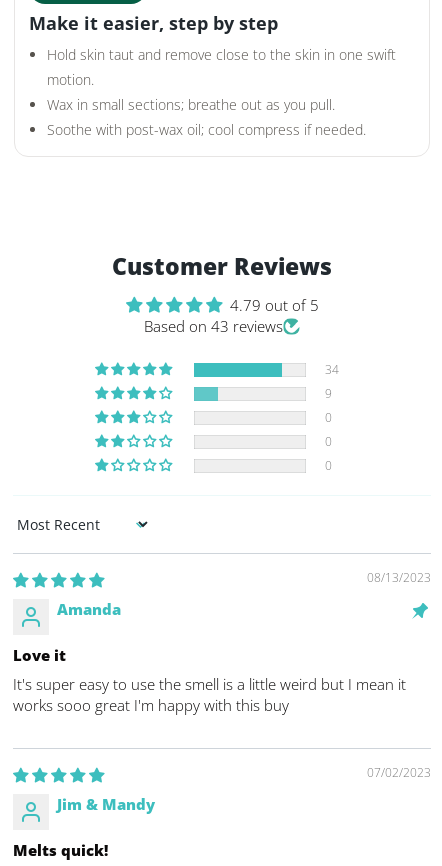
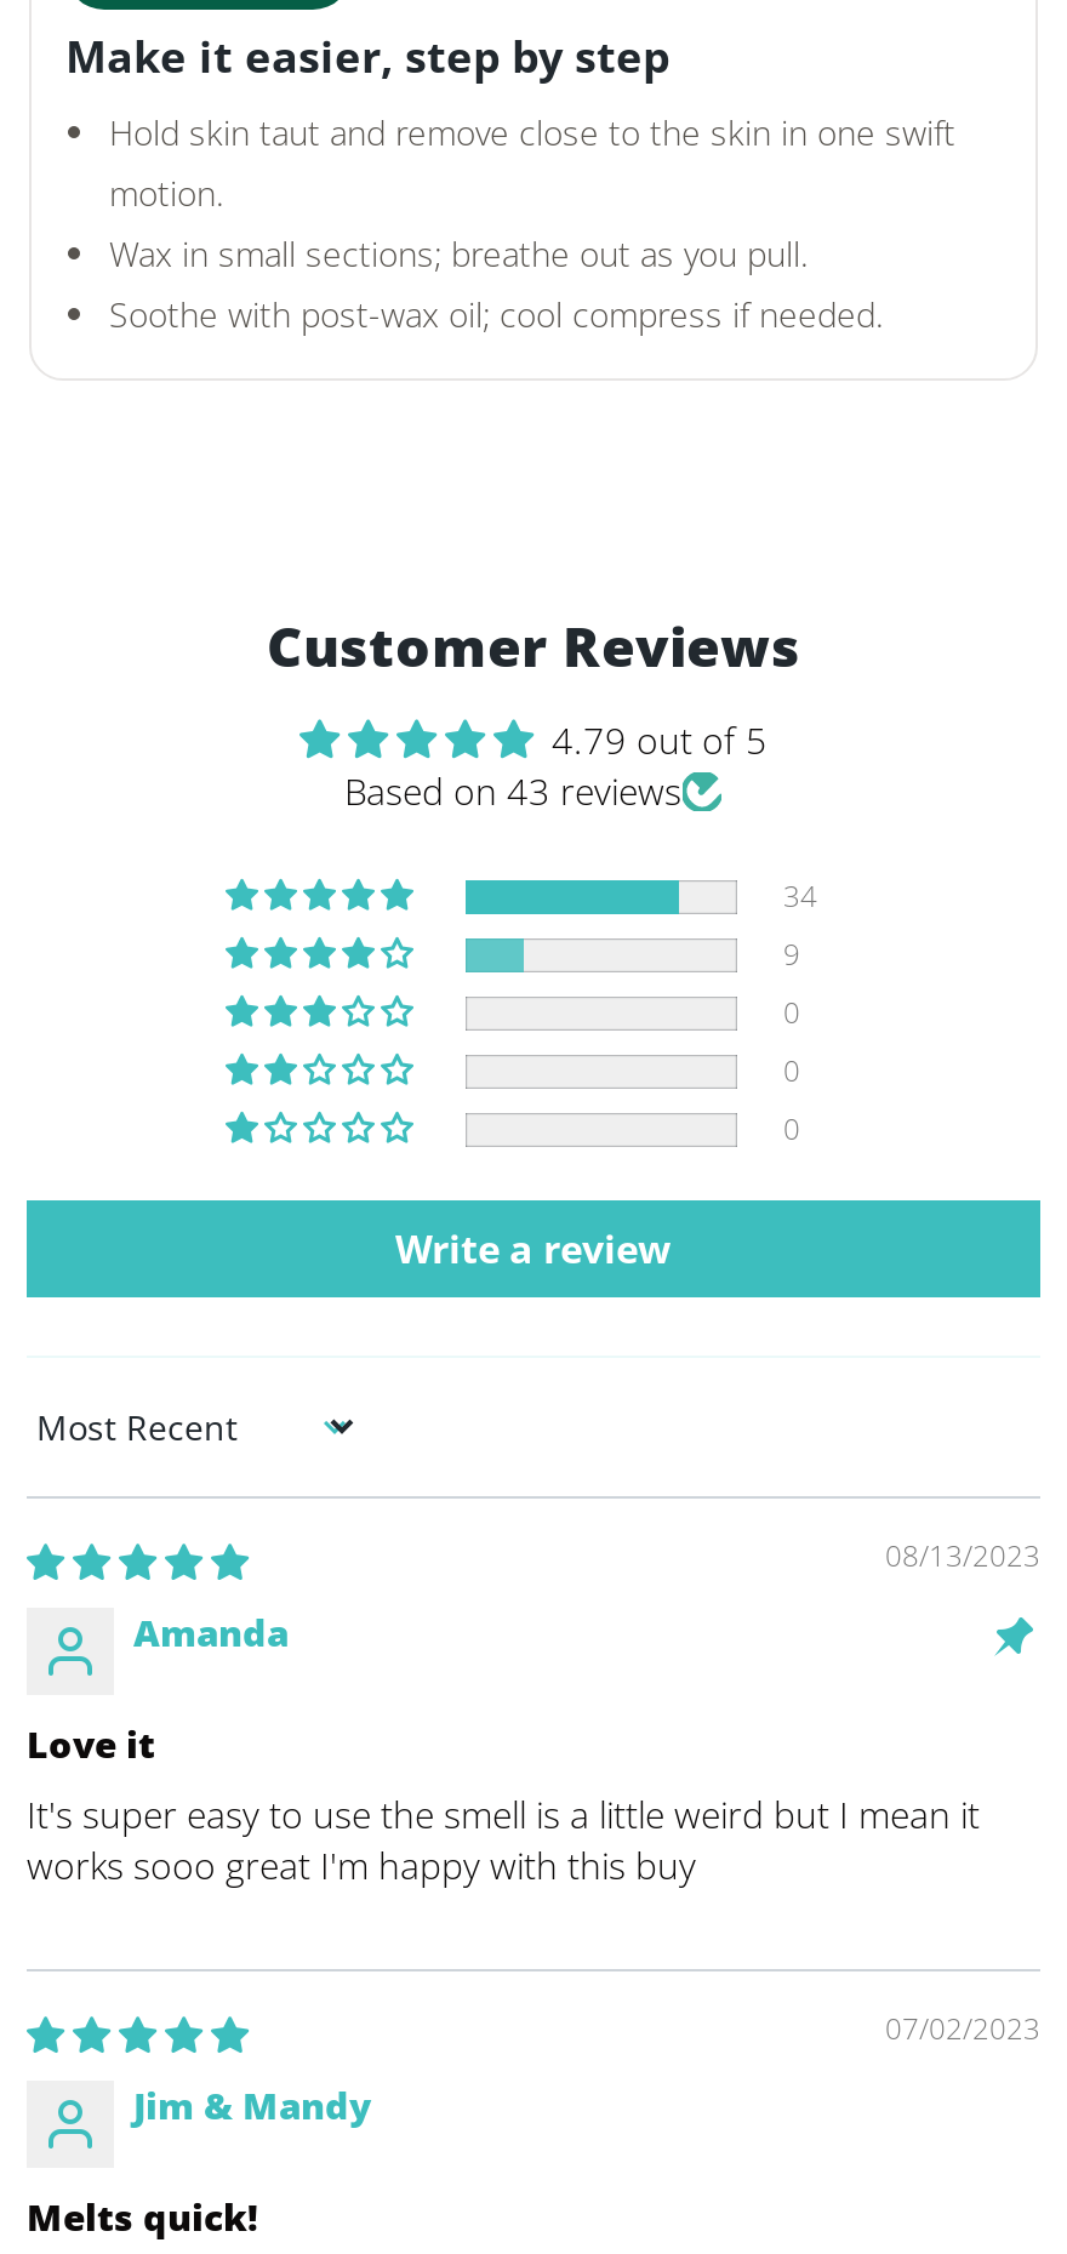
+ Write a review
